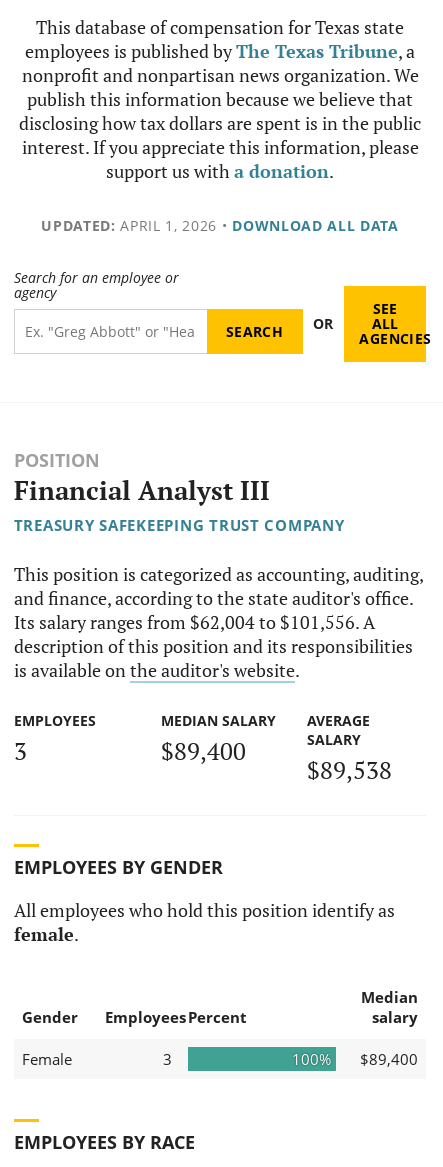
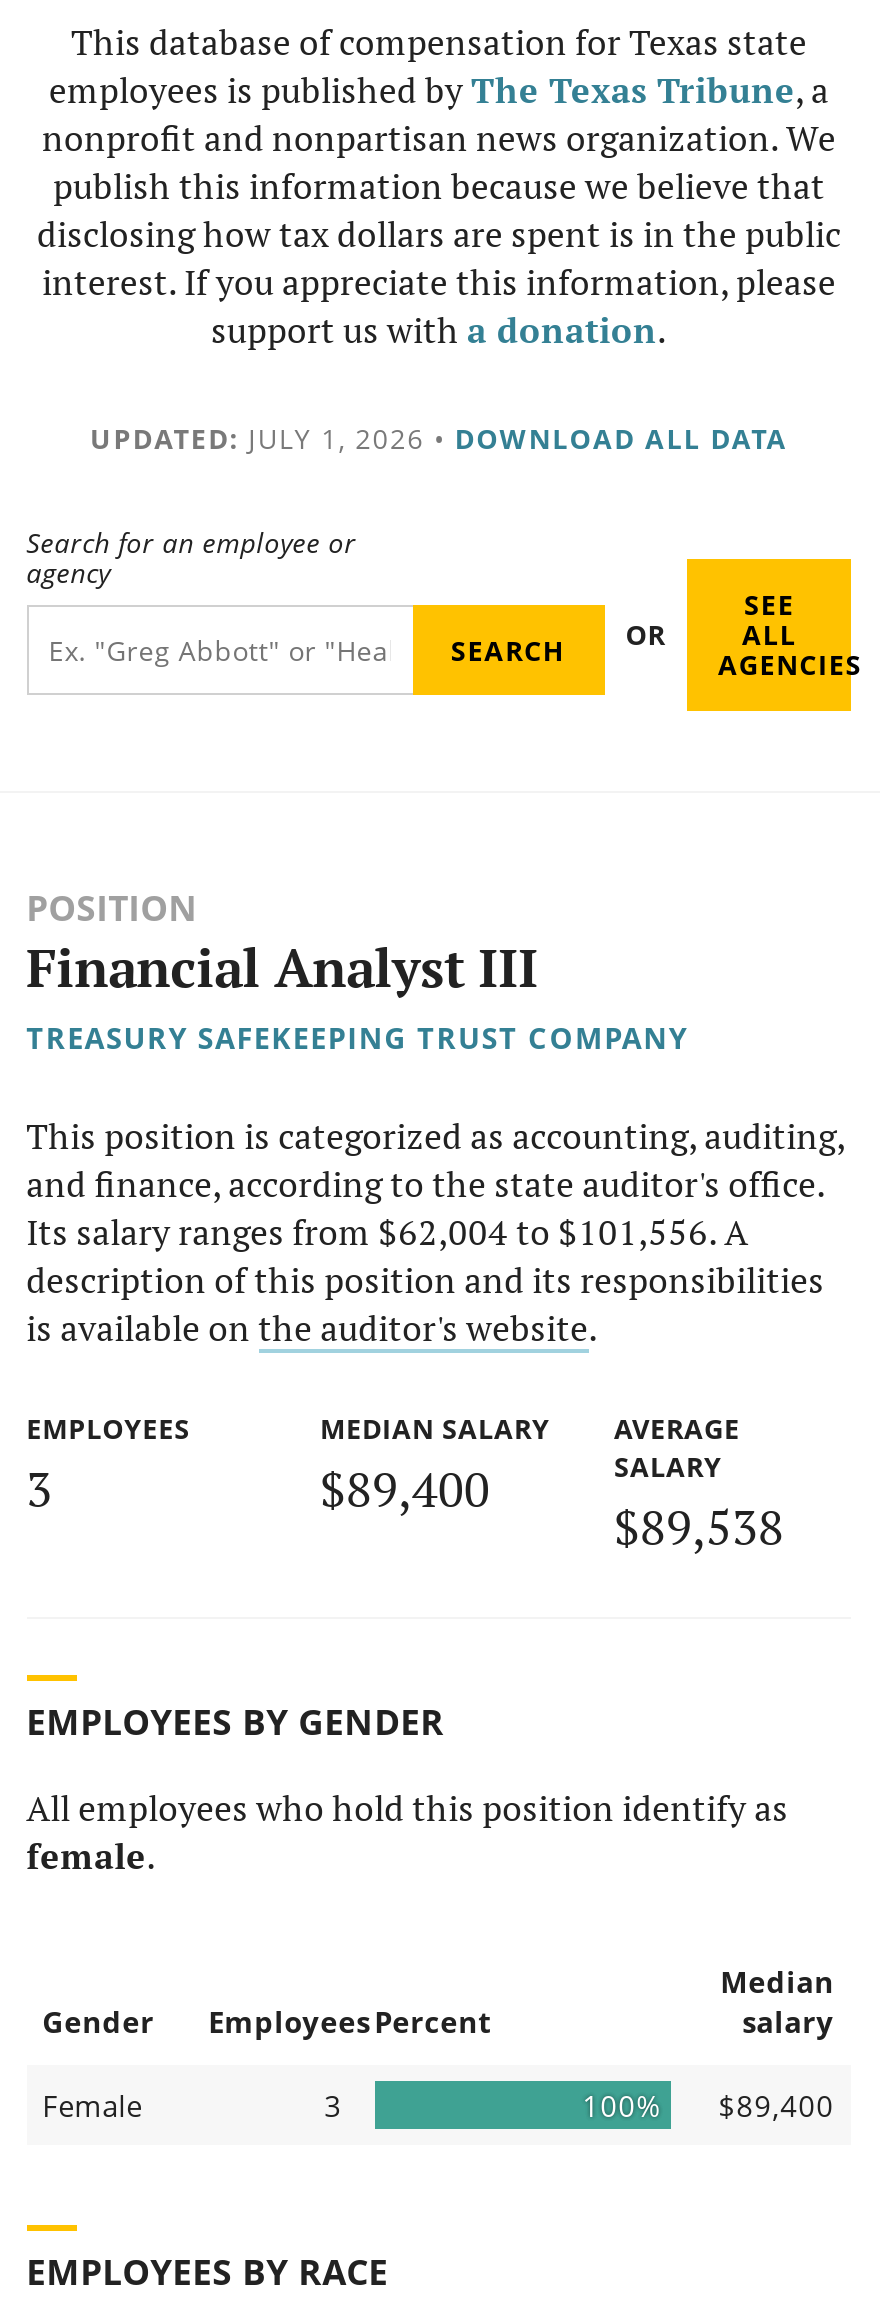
- UPDATED: APRIL 1, 2026 • DOWNLOAD ALL DATA
+ UPDATED: JULY 1, 2026 • DOWNLOAD ALL DATA
